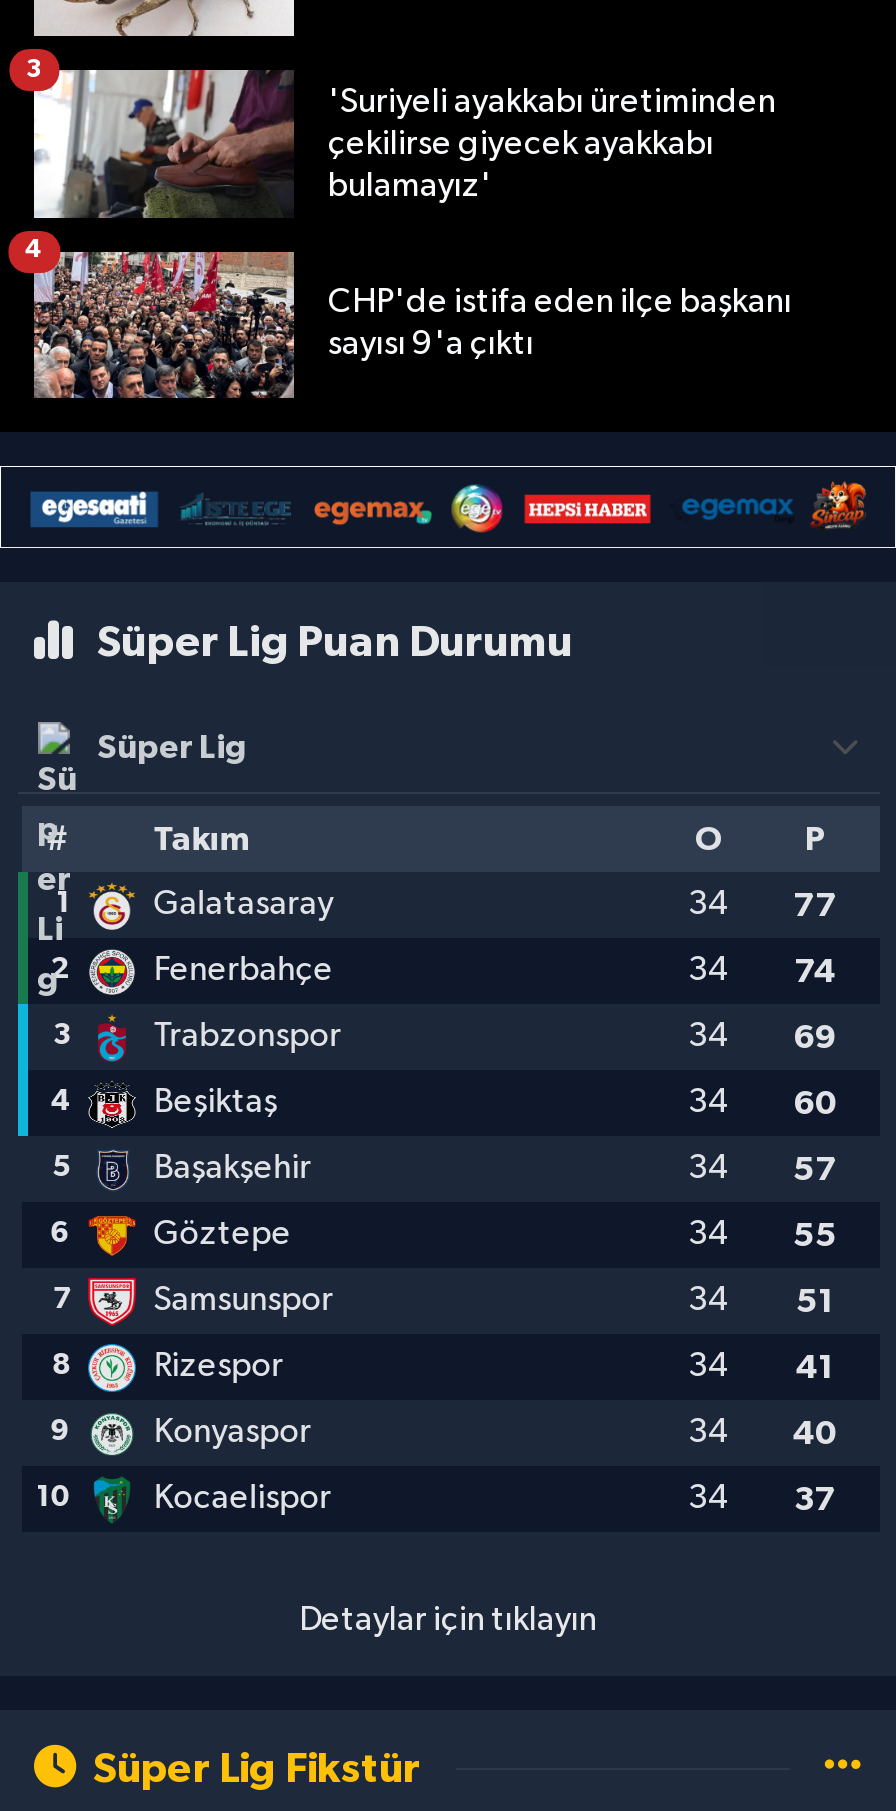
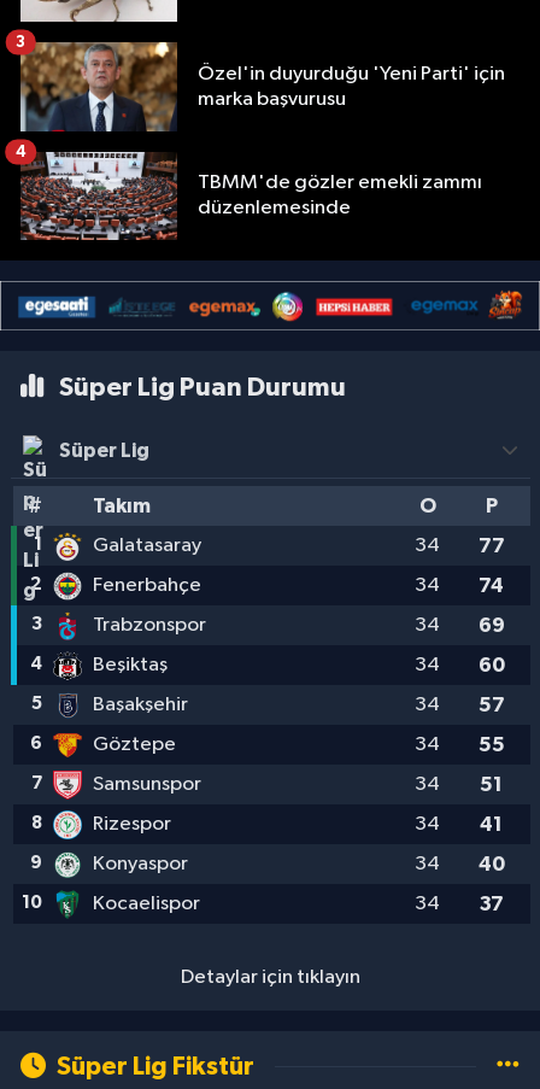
- [image]
- 'Suriyeli ayakkabı üretiminden
- çekilirse giyecek ayakkabı
- bulamayız'
+ [image]
+ Özel'in duyurduğu 'Yeni Parti' için
+ marka başvurusu

- [image]
- CHP'de istifa eden ilçe başkanı
- sayısı 9'a çıktı
+ [image]
+ TBMM'de gözler emekli zammı
+ düzenlemesinde
